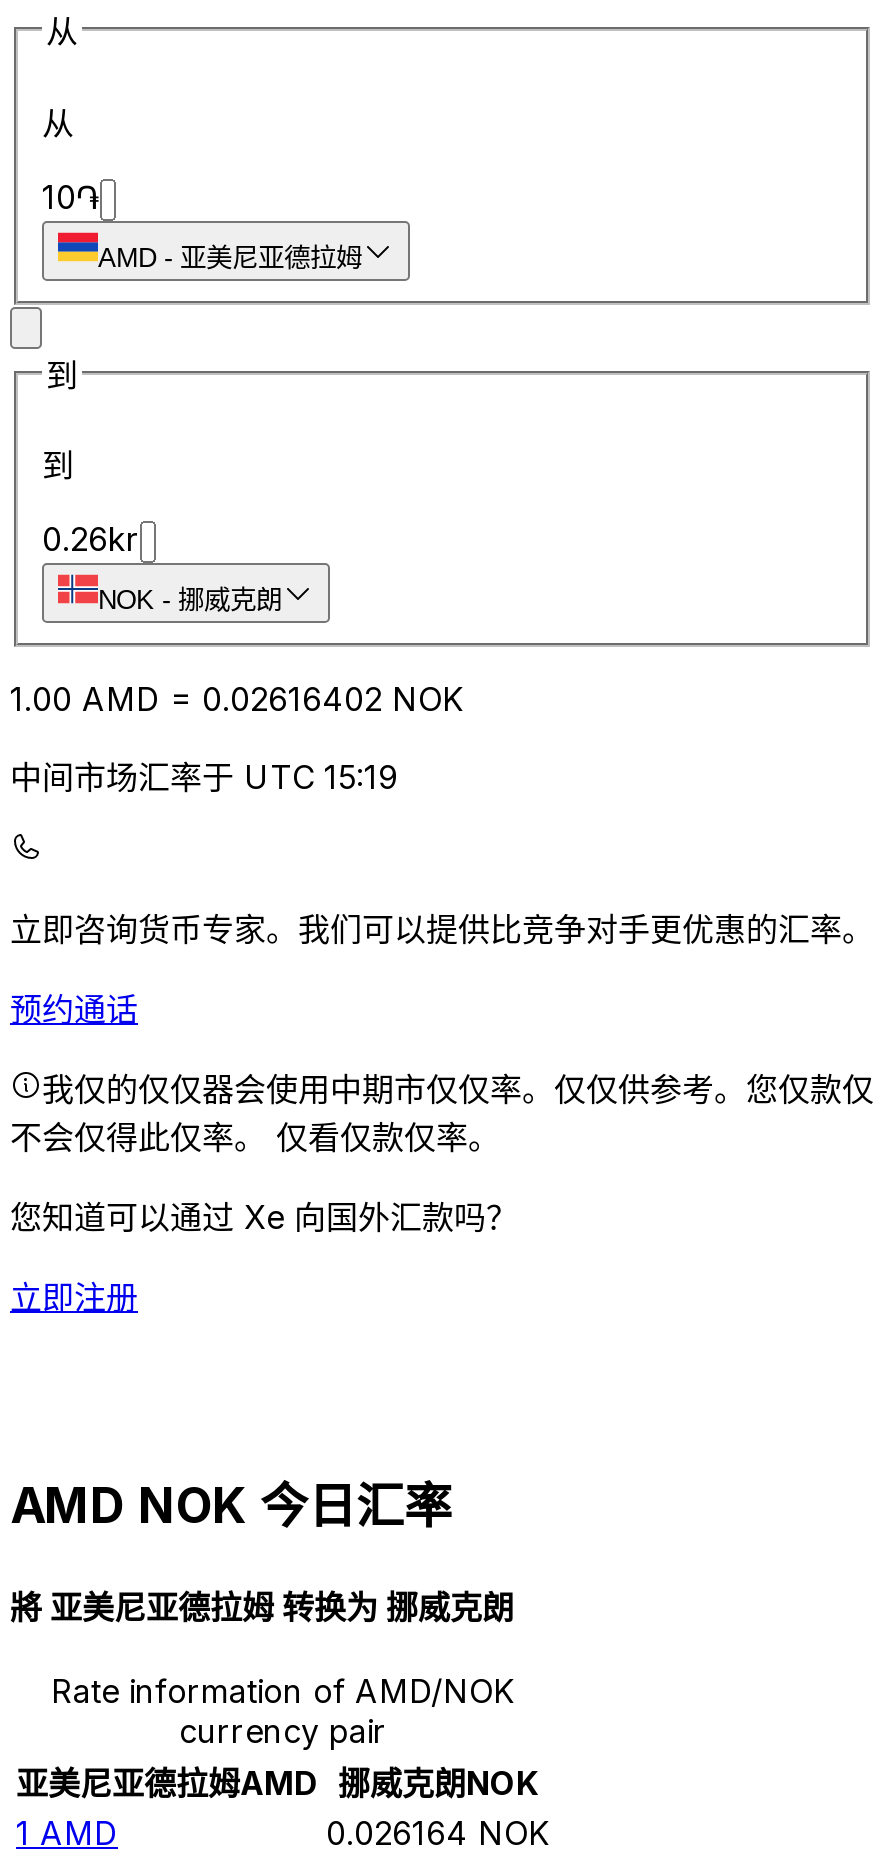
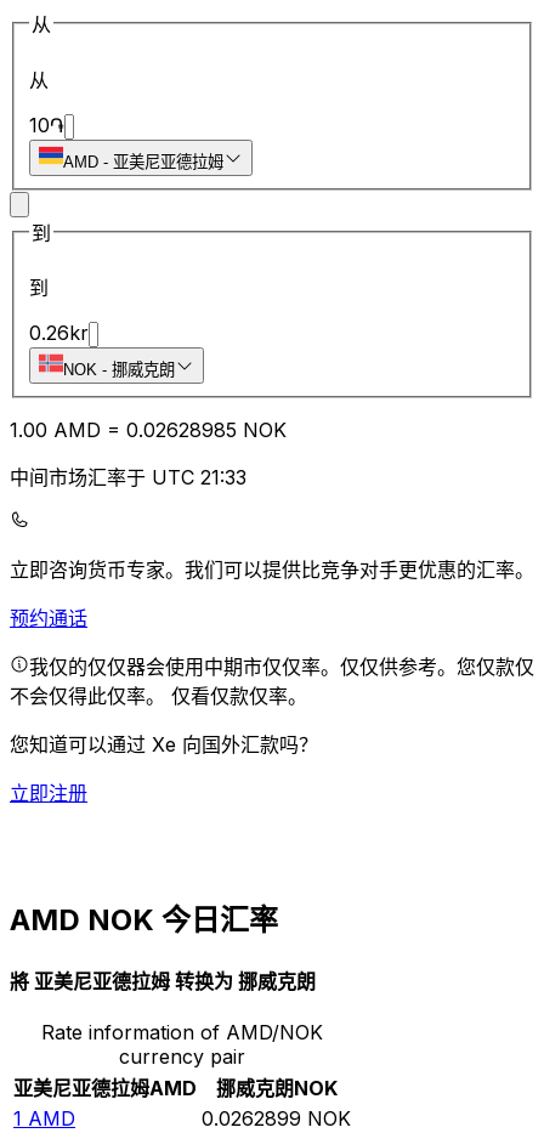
- 1.00 AMD = 0.02616402 NOK
+ 1.00 AMD = 0.02628985 NOK

- 中间市场汇率于 UTC 15:19
+ 中间市场汇率于 UTC 21:33

- 0.026164 NOK
+ 0.0262899 NOK
